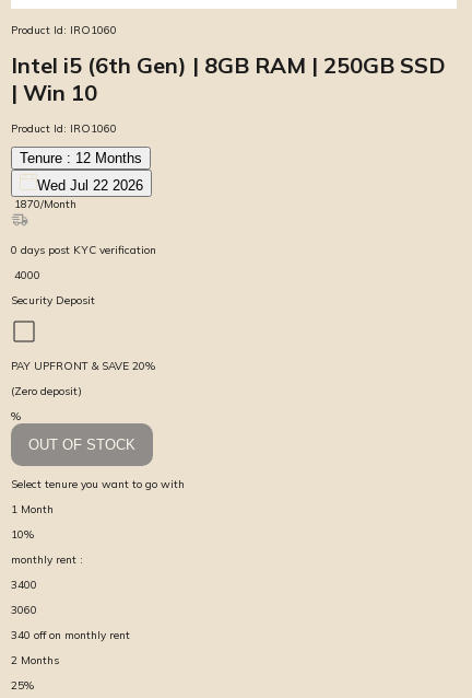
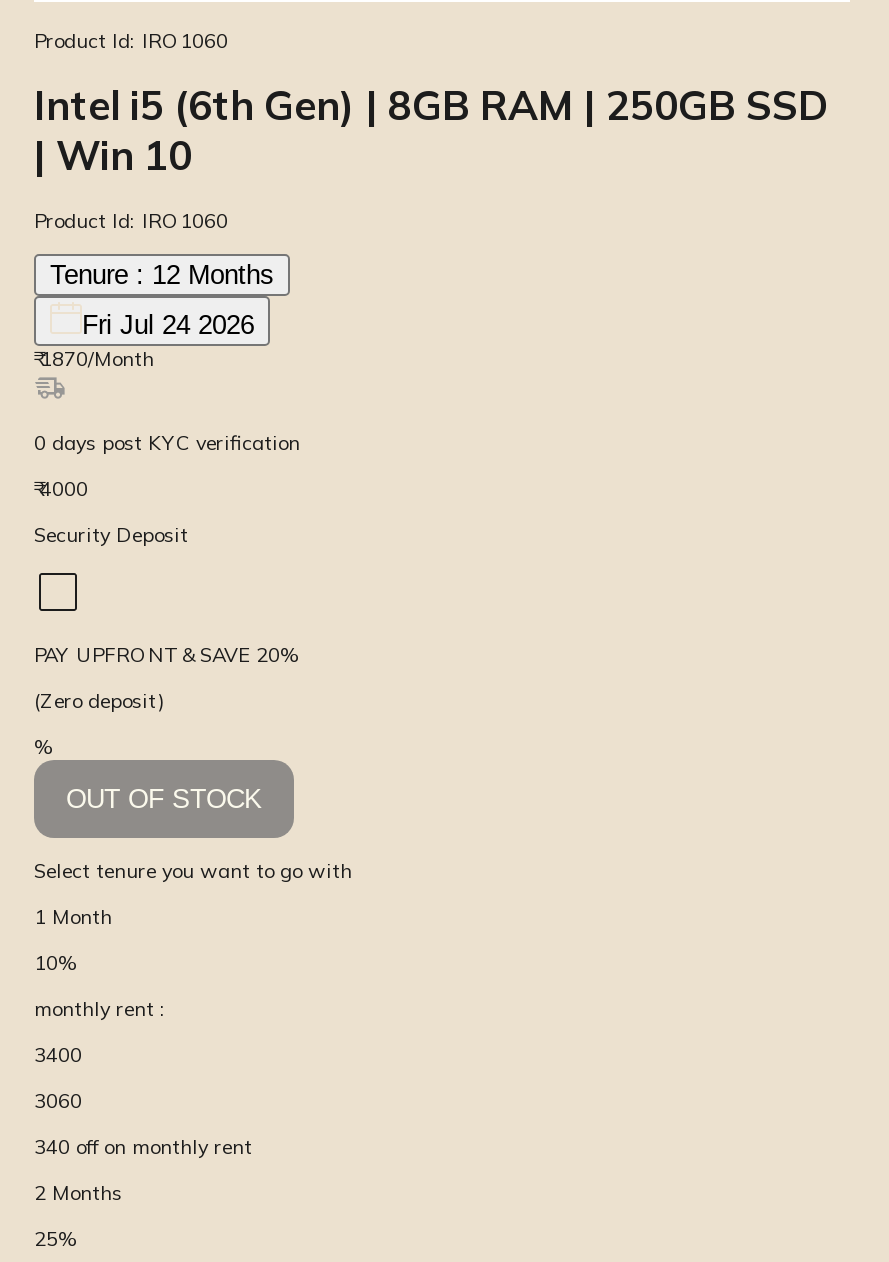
- Wed Jul 22 2026
+ Fri Jul 24 2026
